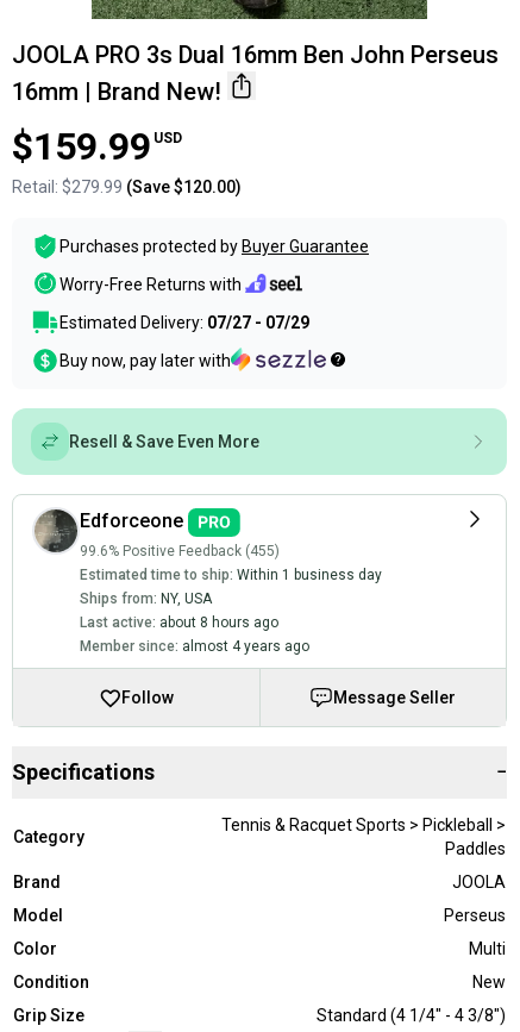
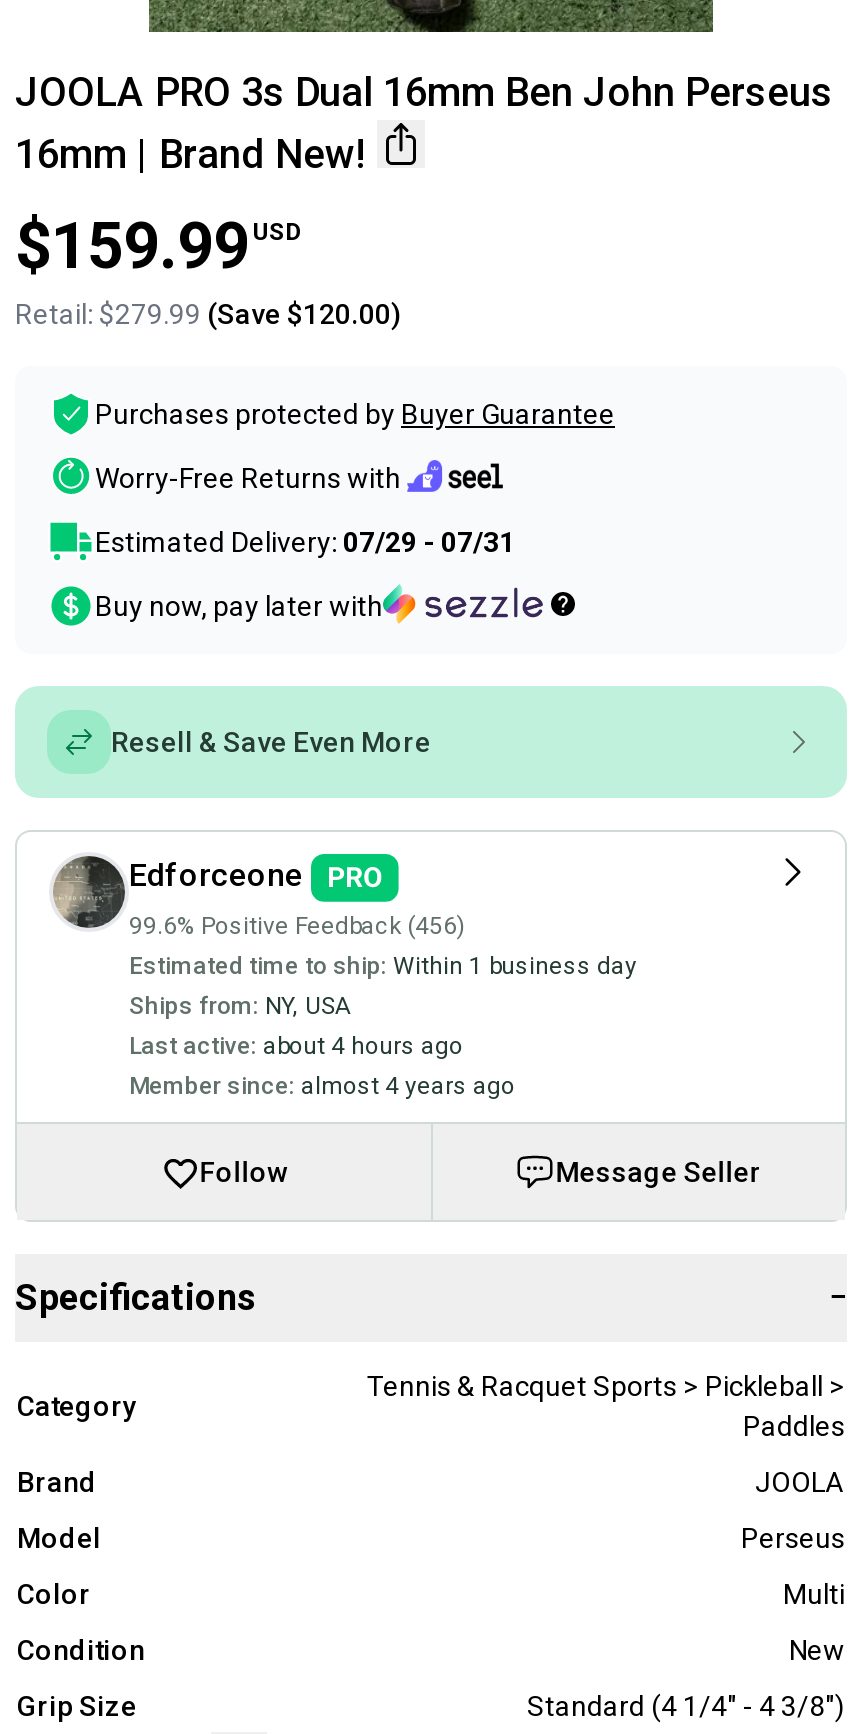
- Estimated Delivery: 07/27 - 07/29
+ Estimated Delivery: 07/29 - 07/31

- 99.6% Positive Feedback (455)
+ 99.6% Positive Feedback (456)

- Last active: about 8 hours ago
+ Last active: about 4 hours ago
